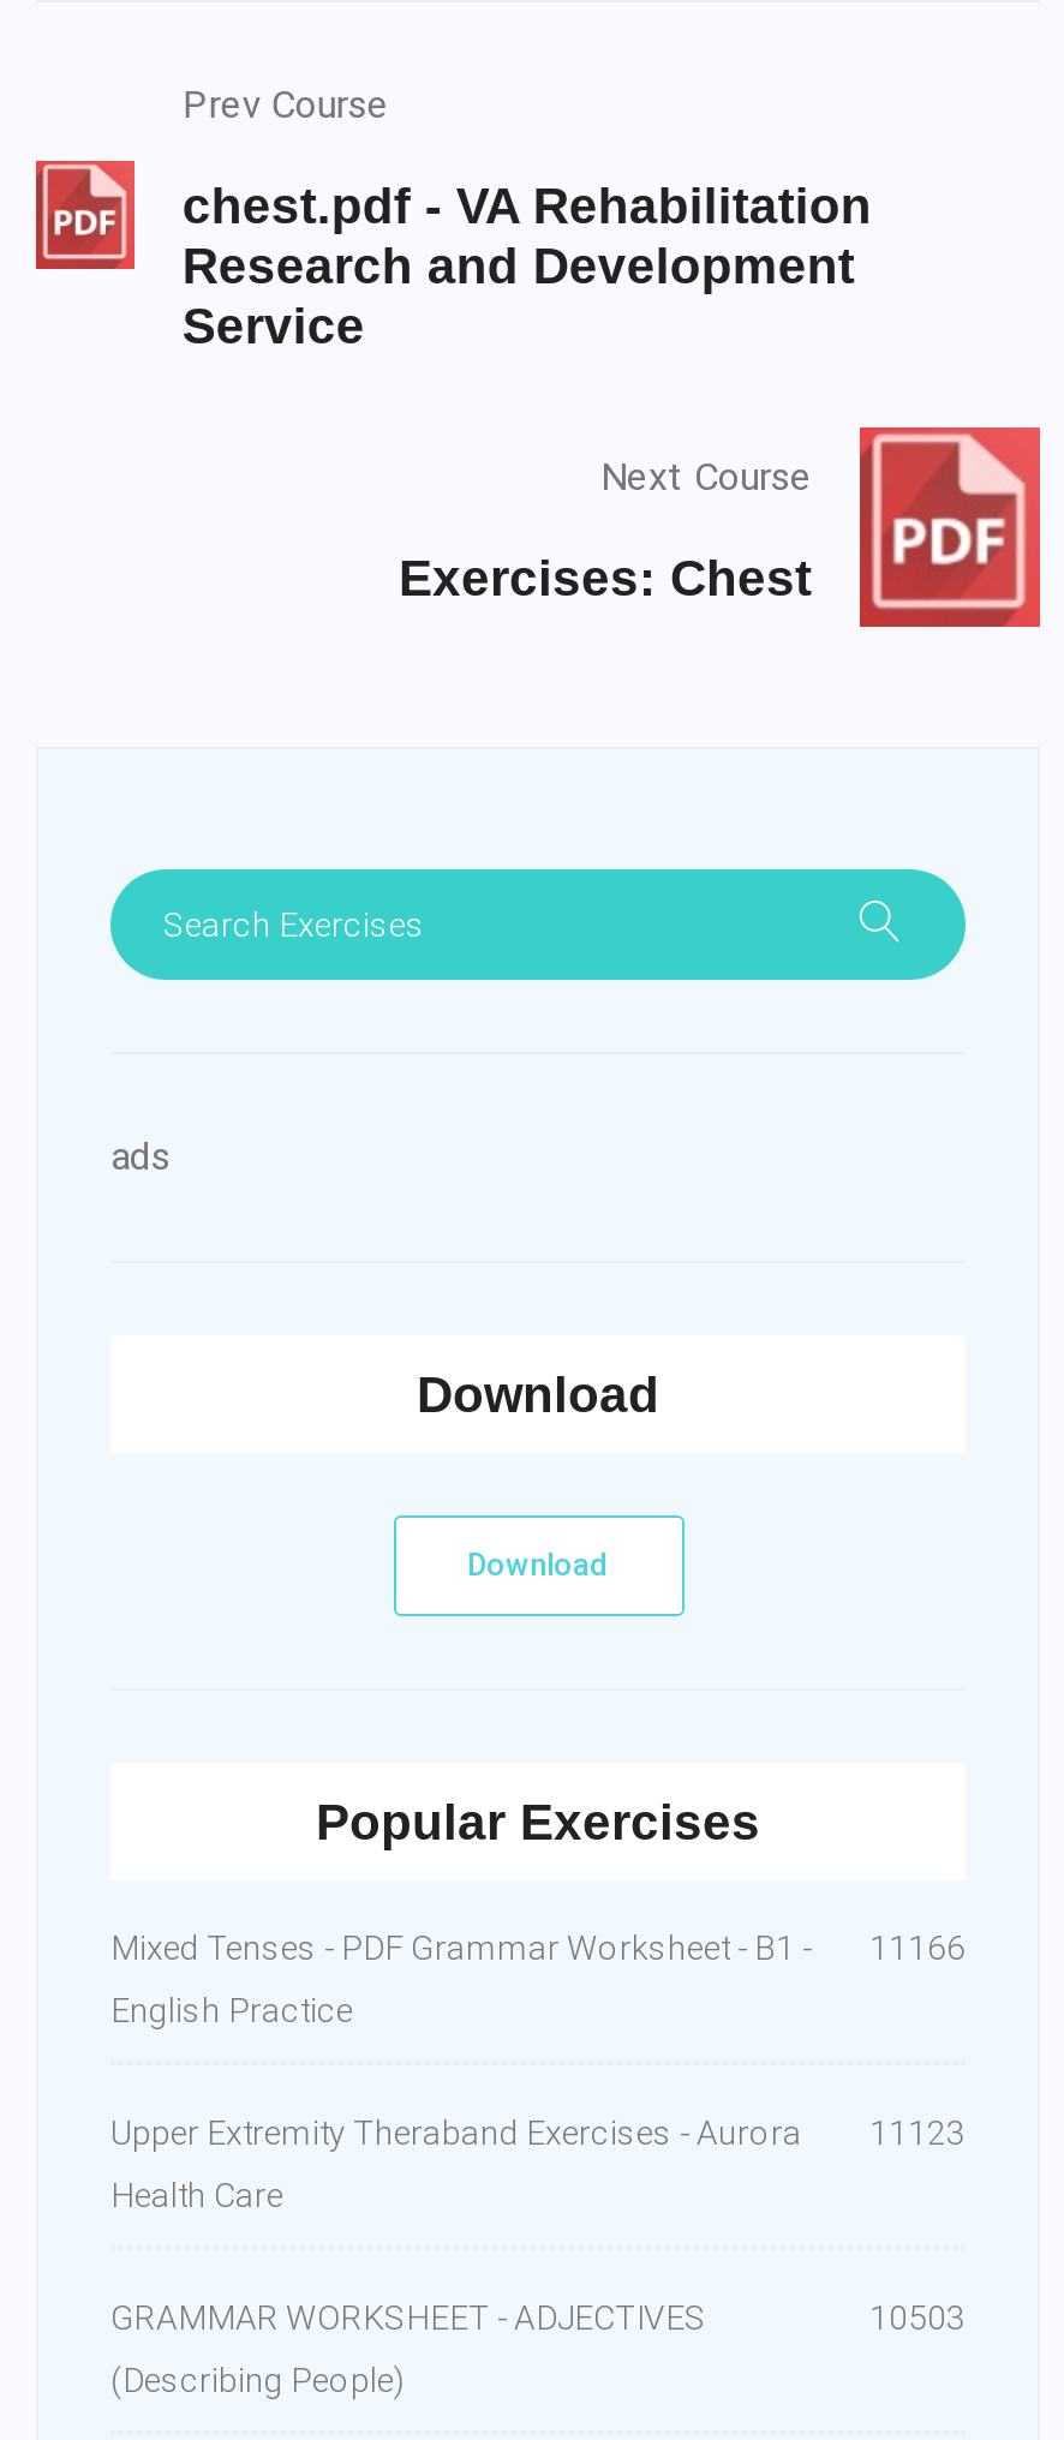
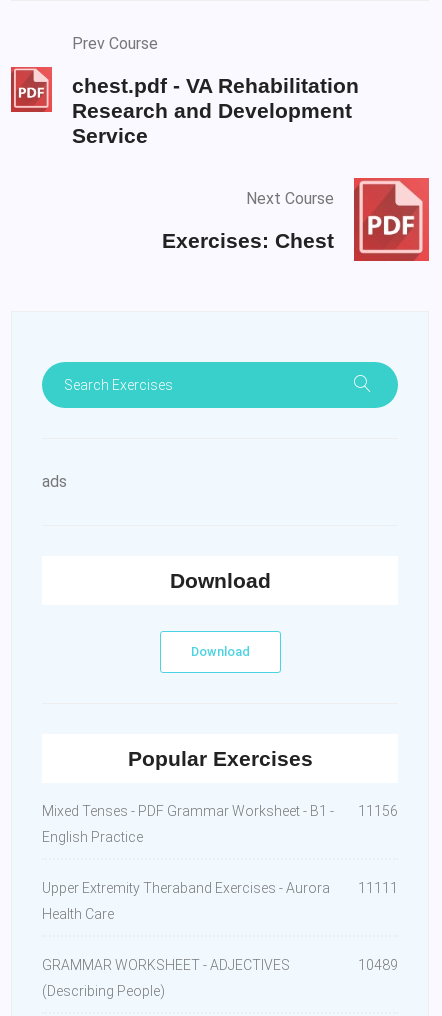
- Mixed Tenses - PDF Grammar Worksheet - B1 - 11166
+ Mixed Tenses - PDF Grammar Worksheet - B1 - 11156

- Upper Extremity Theraband Exercises - Aurora 11123
+ Upper Extremity Theraband Exercises - Aurora 11111

- 10503
+ 10489
